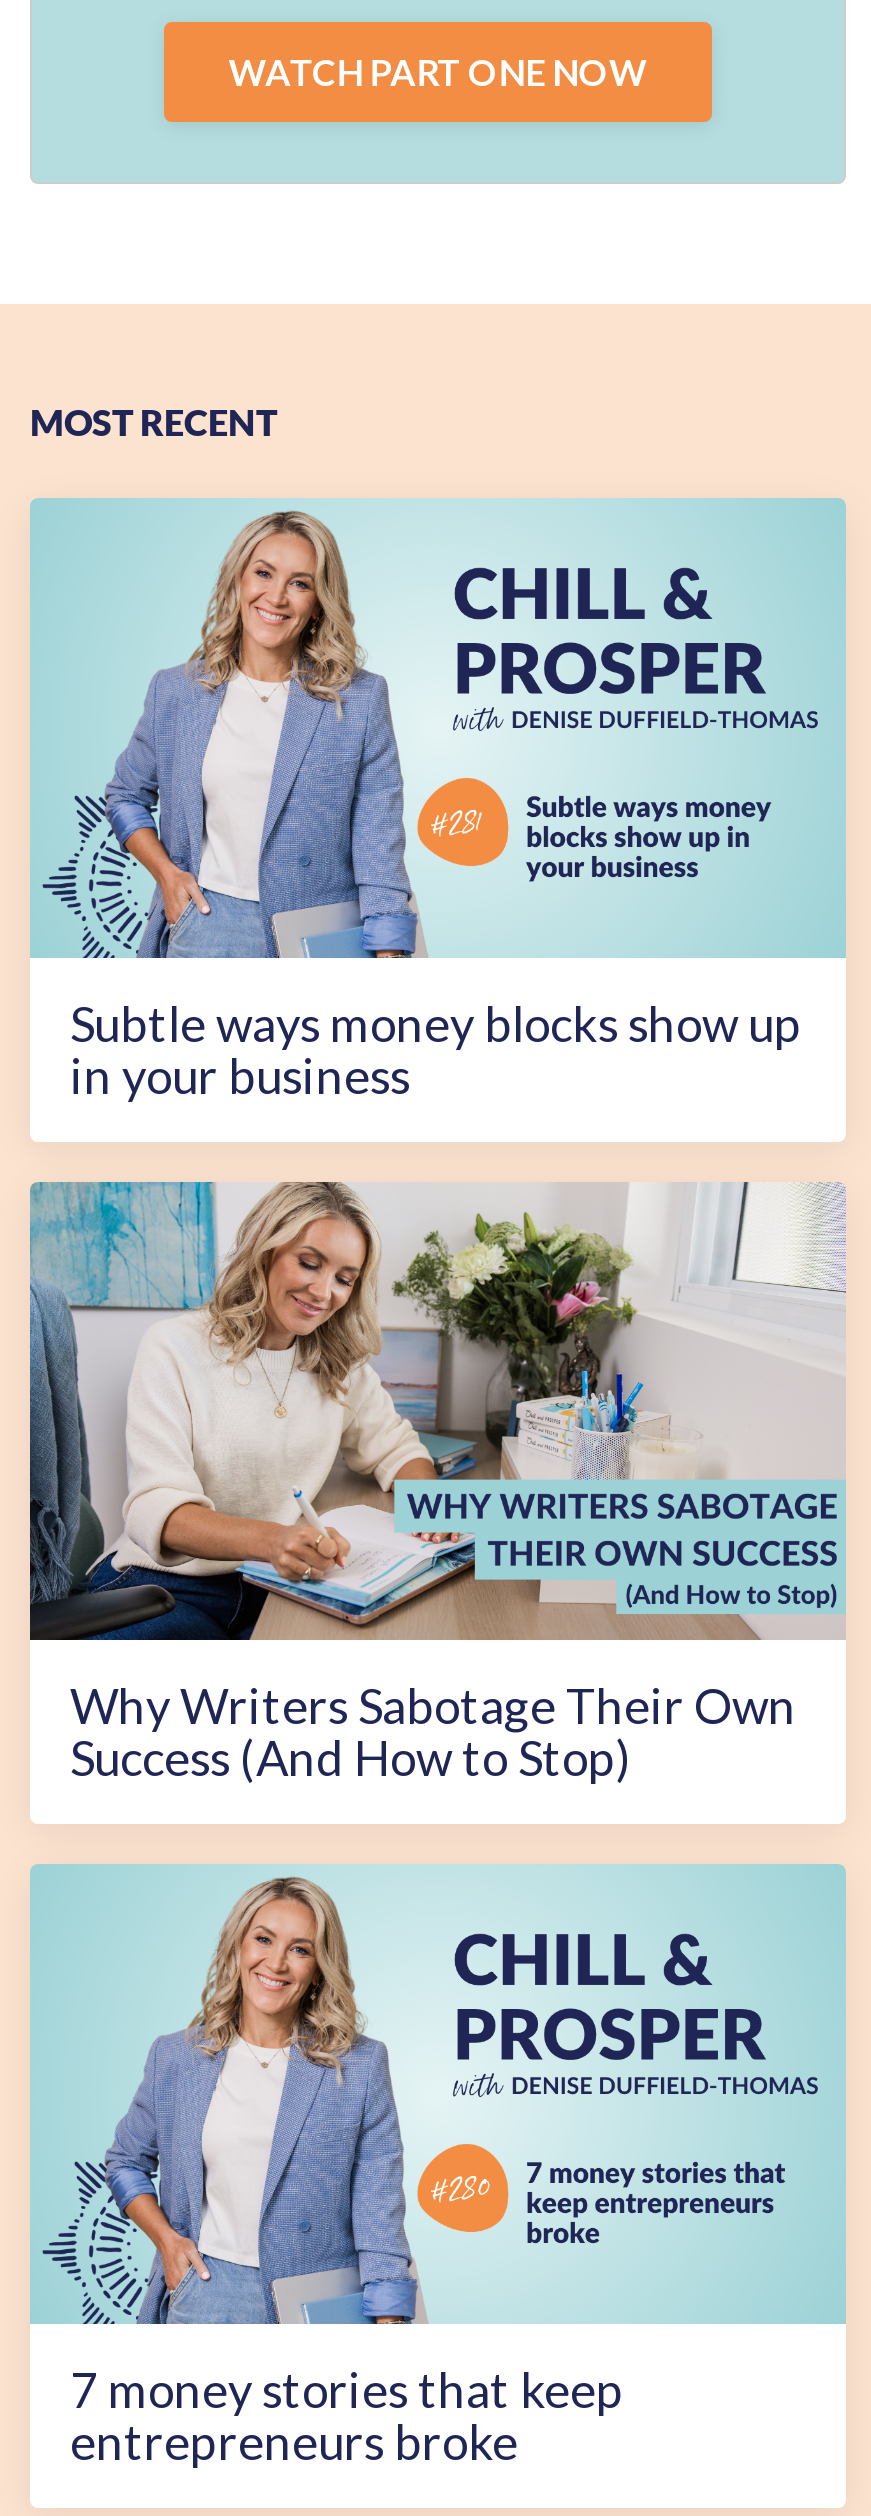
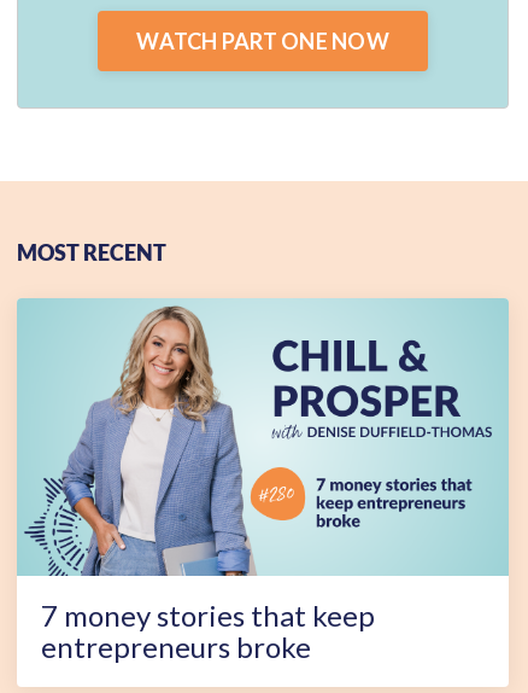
- [image]

- Subtle ways money blocks show up
- in your business

- [image]
- Why Writers Sabotage Their Own
- Success (And How to Stop)
